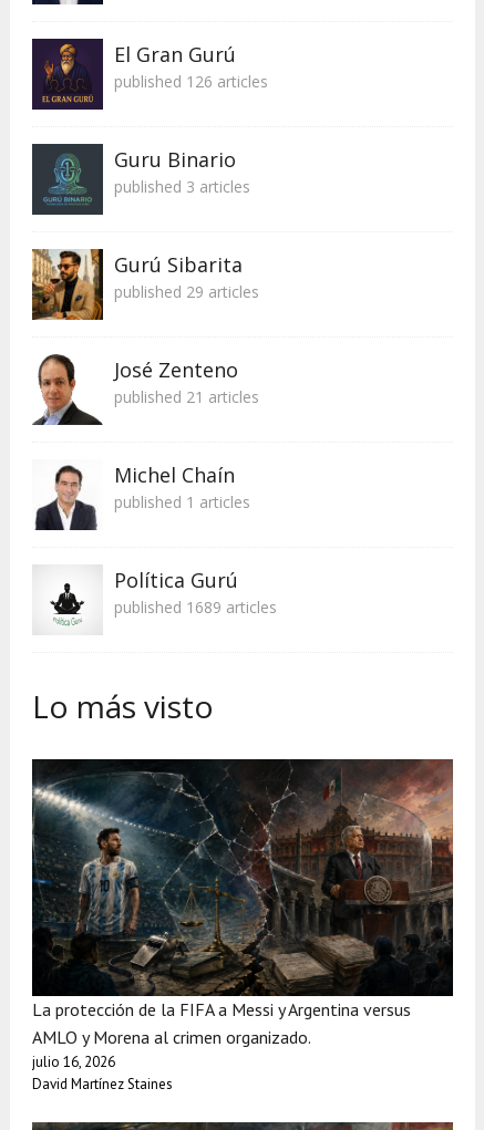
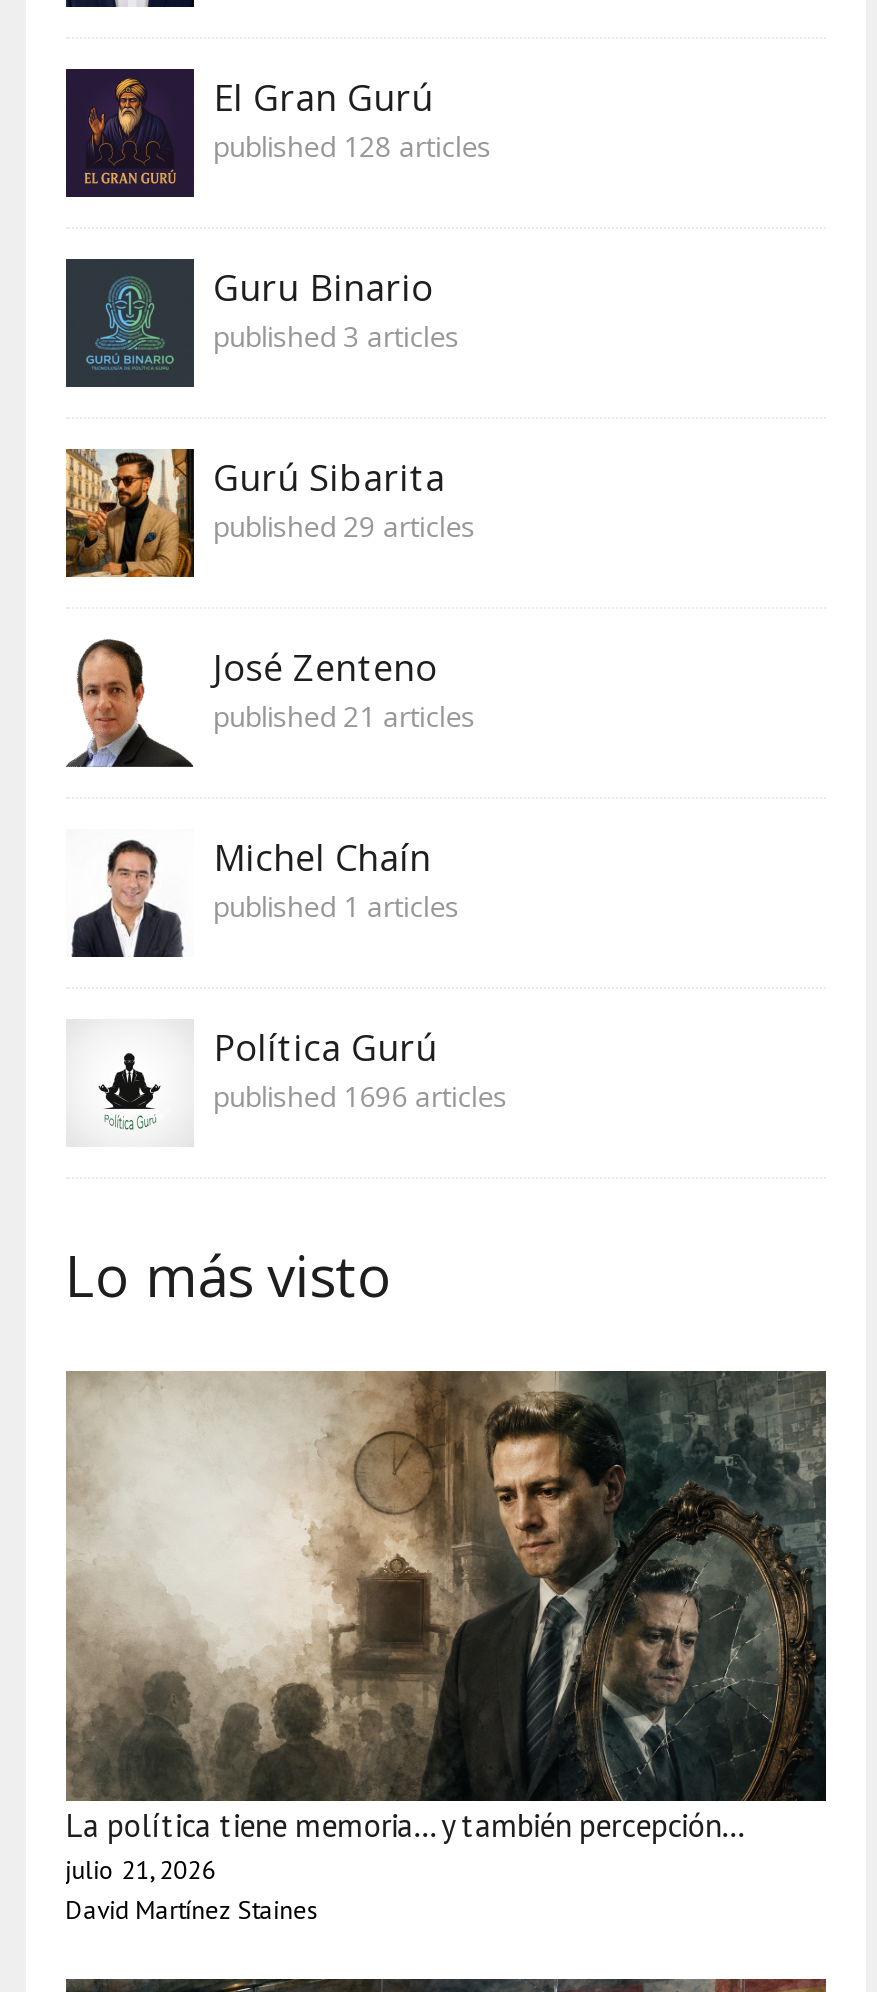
- published 126 articles
+ published 128 articles

- published 1689 articles
+ published 1696 articles

- [image]
- La protección de la FIFA a Messi y Argentina versus
- AMLO y Morena al crimen organizado.
- julio 16, 2026
+ [image]
+ La política tiene memoria… y también percepción…
+ julio 21, 2026
